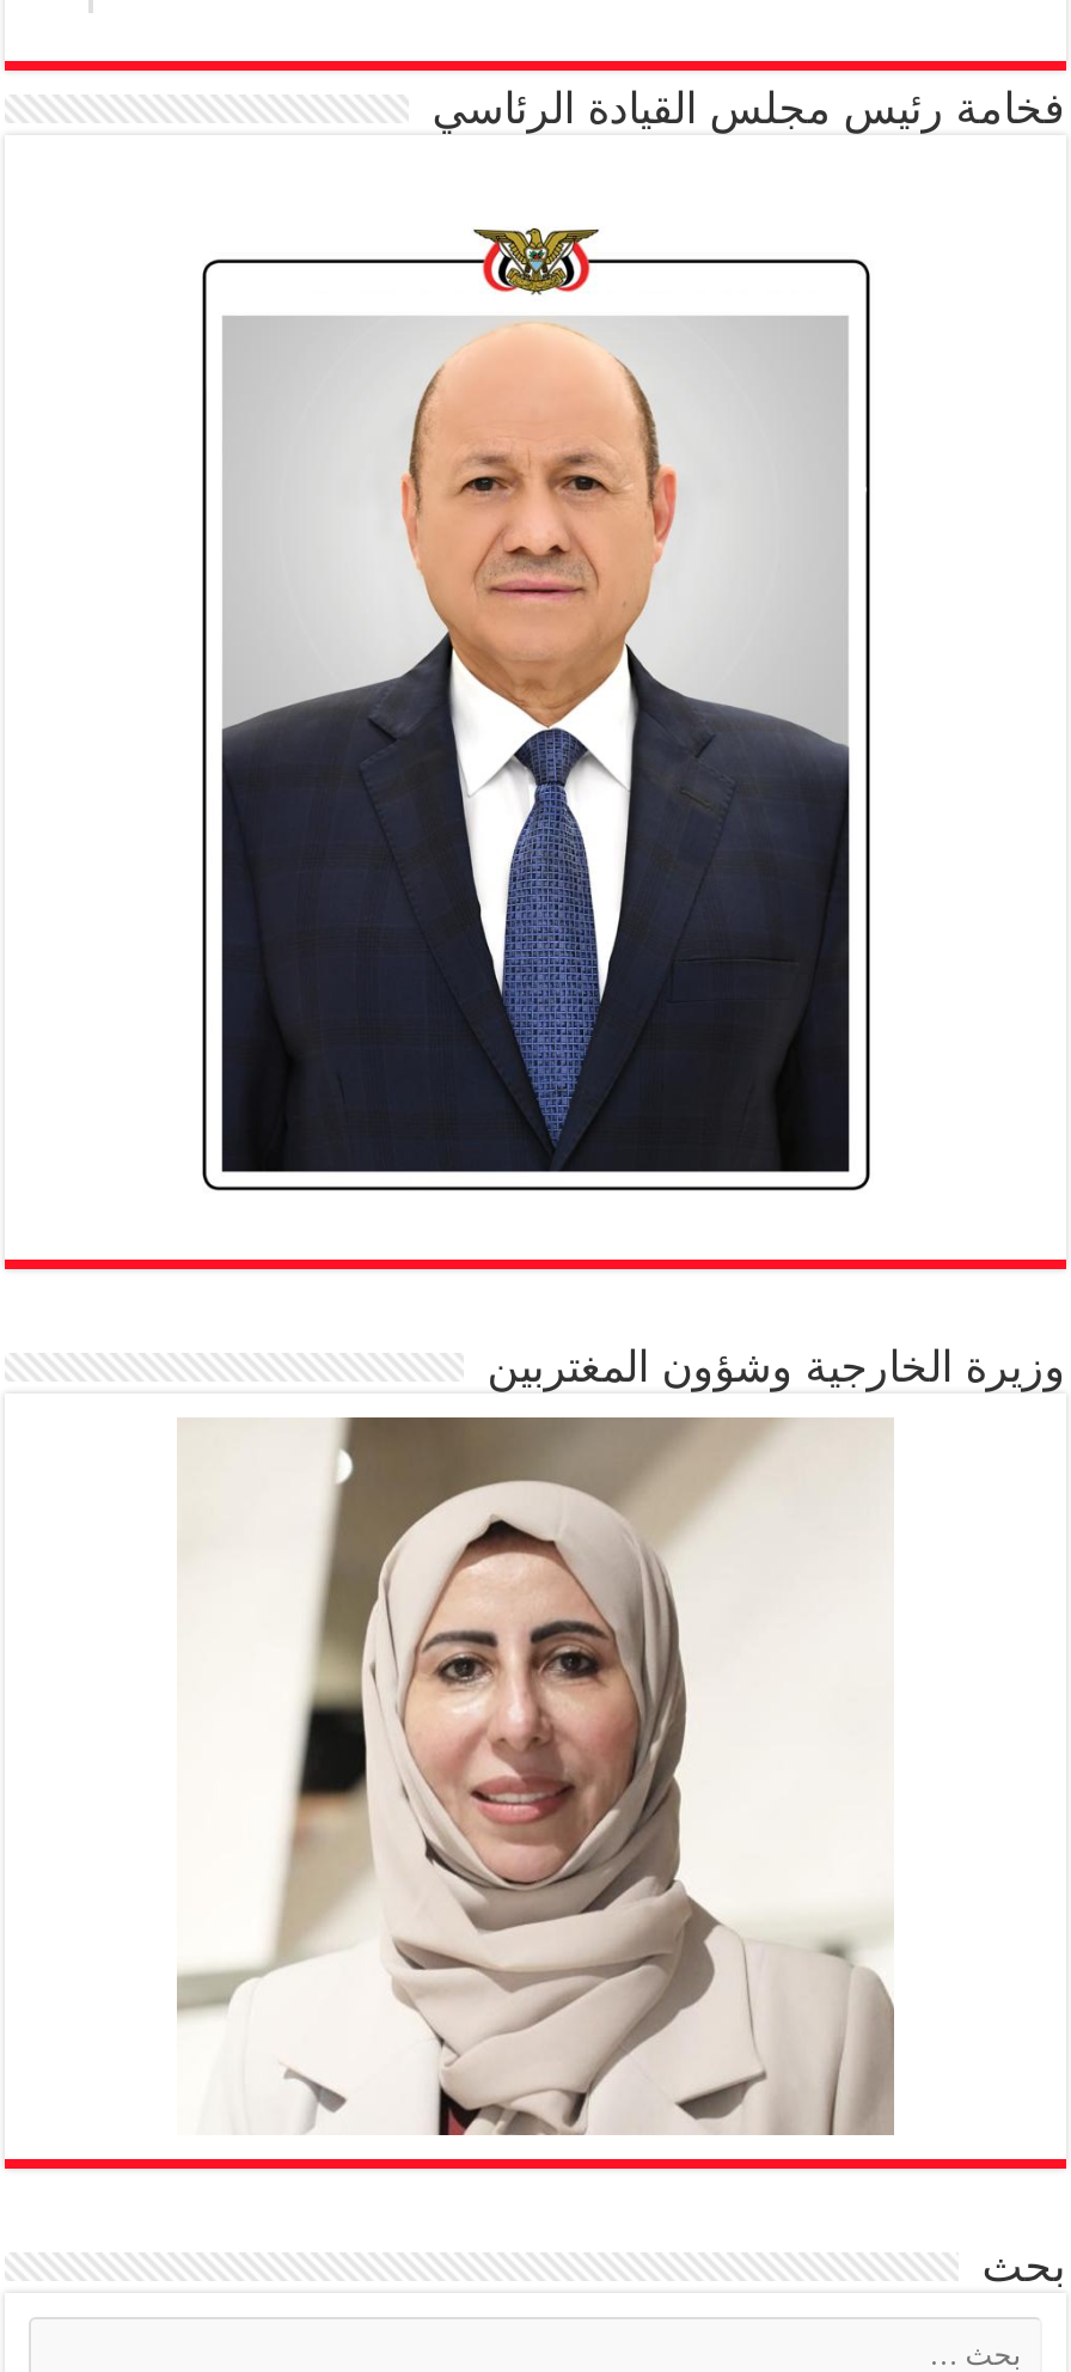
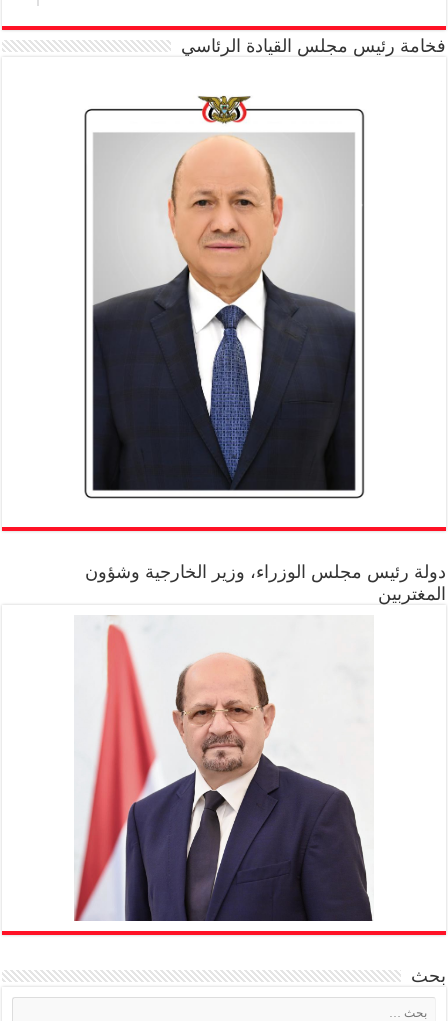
- وزيرة الخارجية وشؤون المغتربين
+ دولة رئيس مجلس الوزراء، وزير الخارجية وشؤون
+ المغتربين

- [image]
+ [image]
